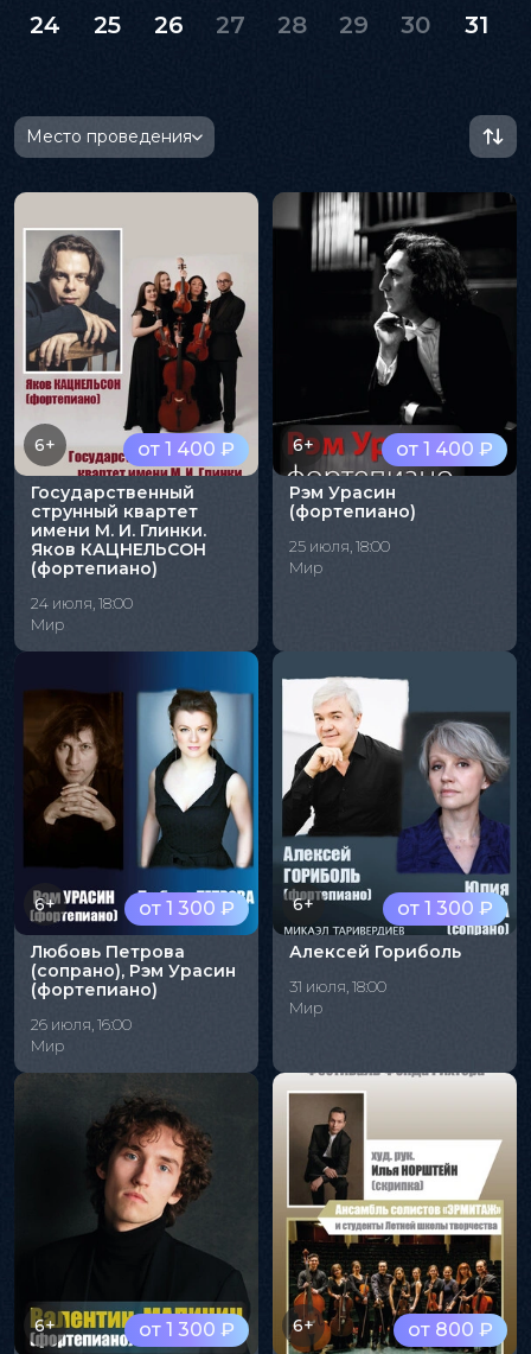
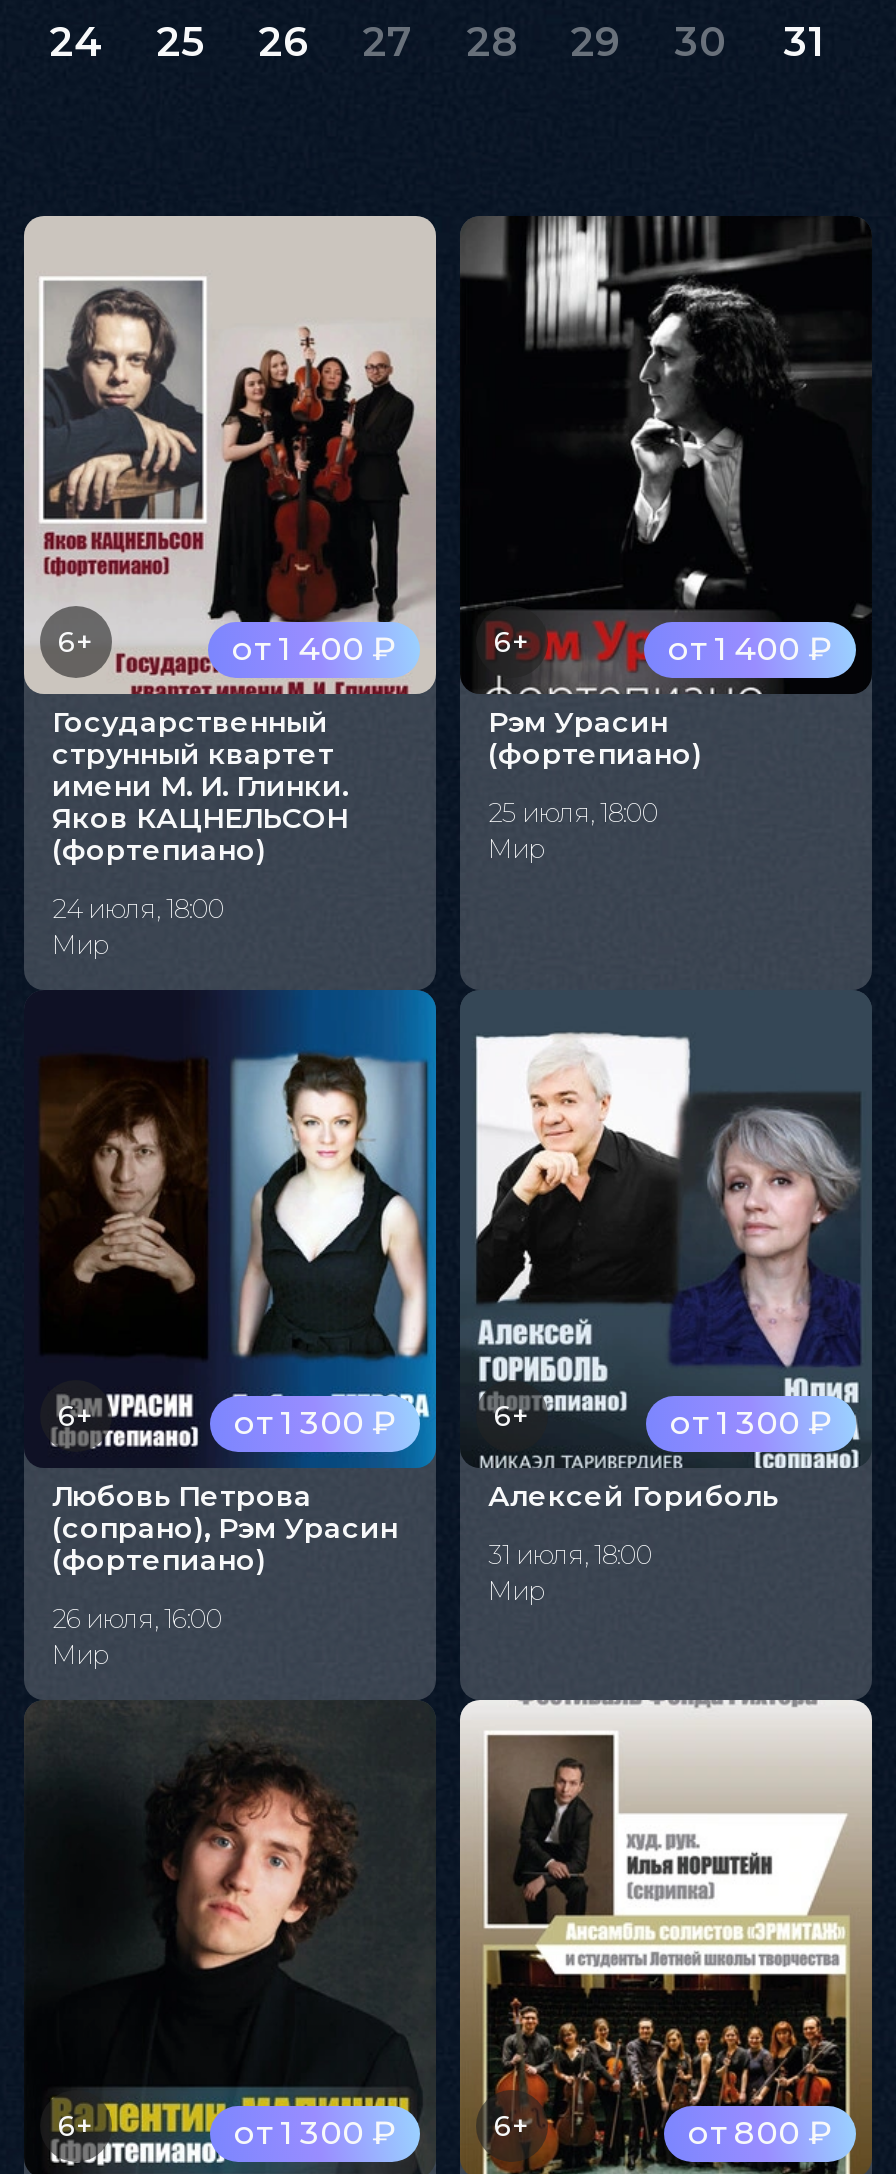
- [image]

- Место проведения
